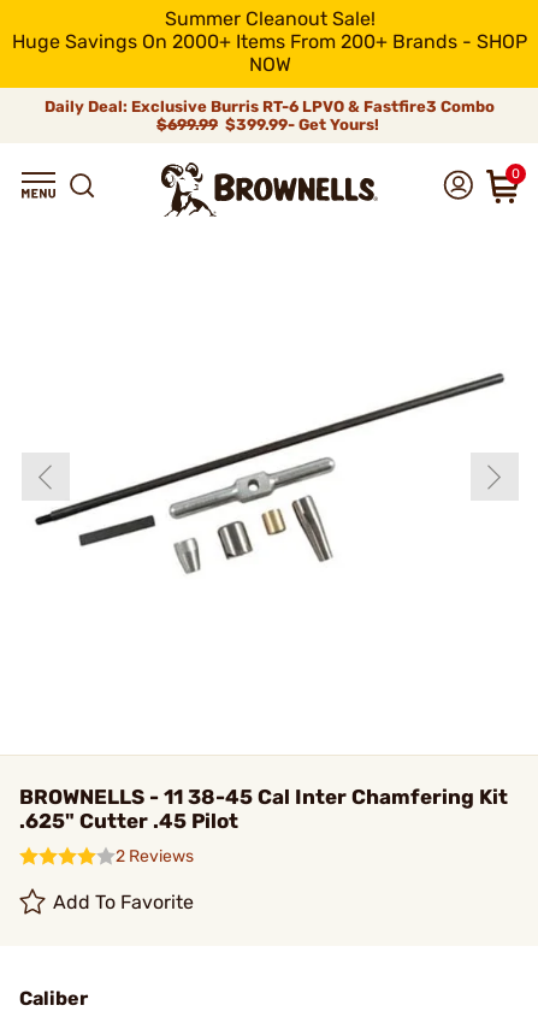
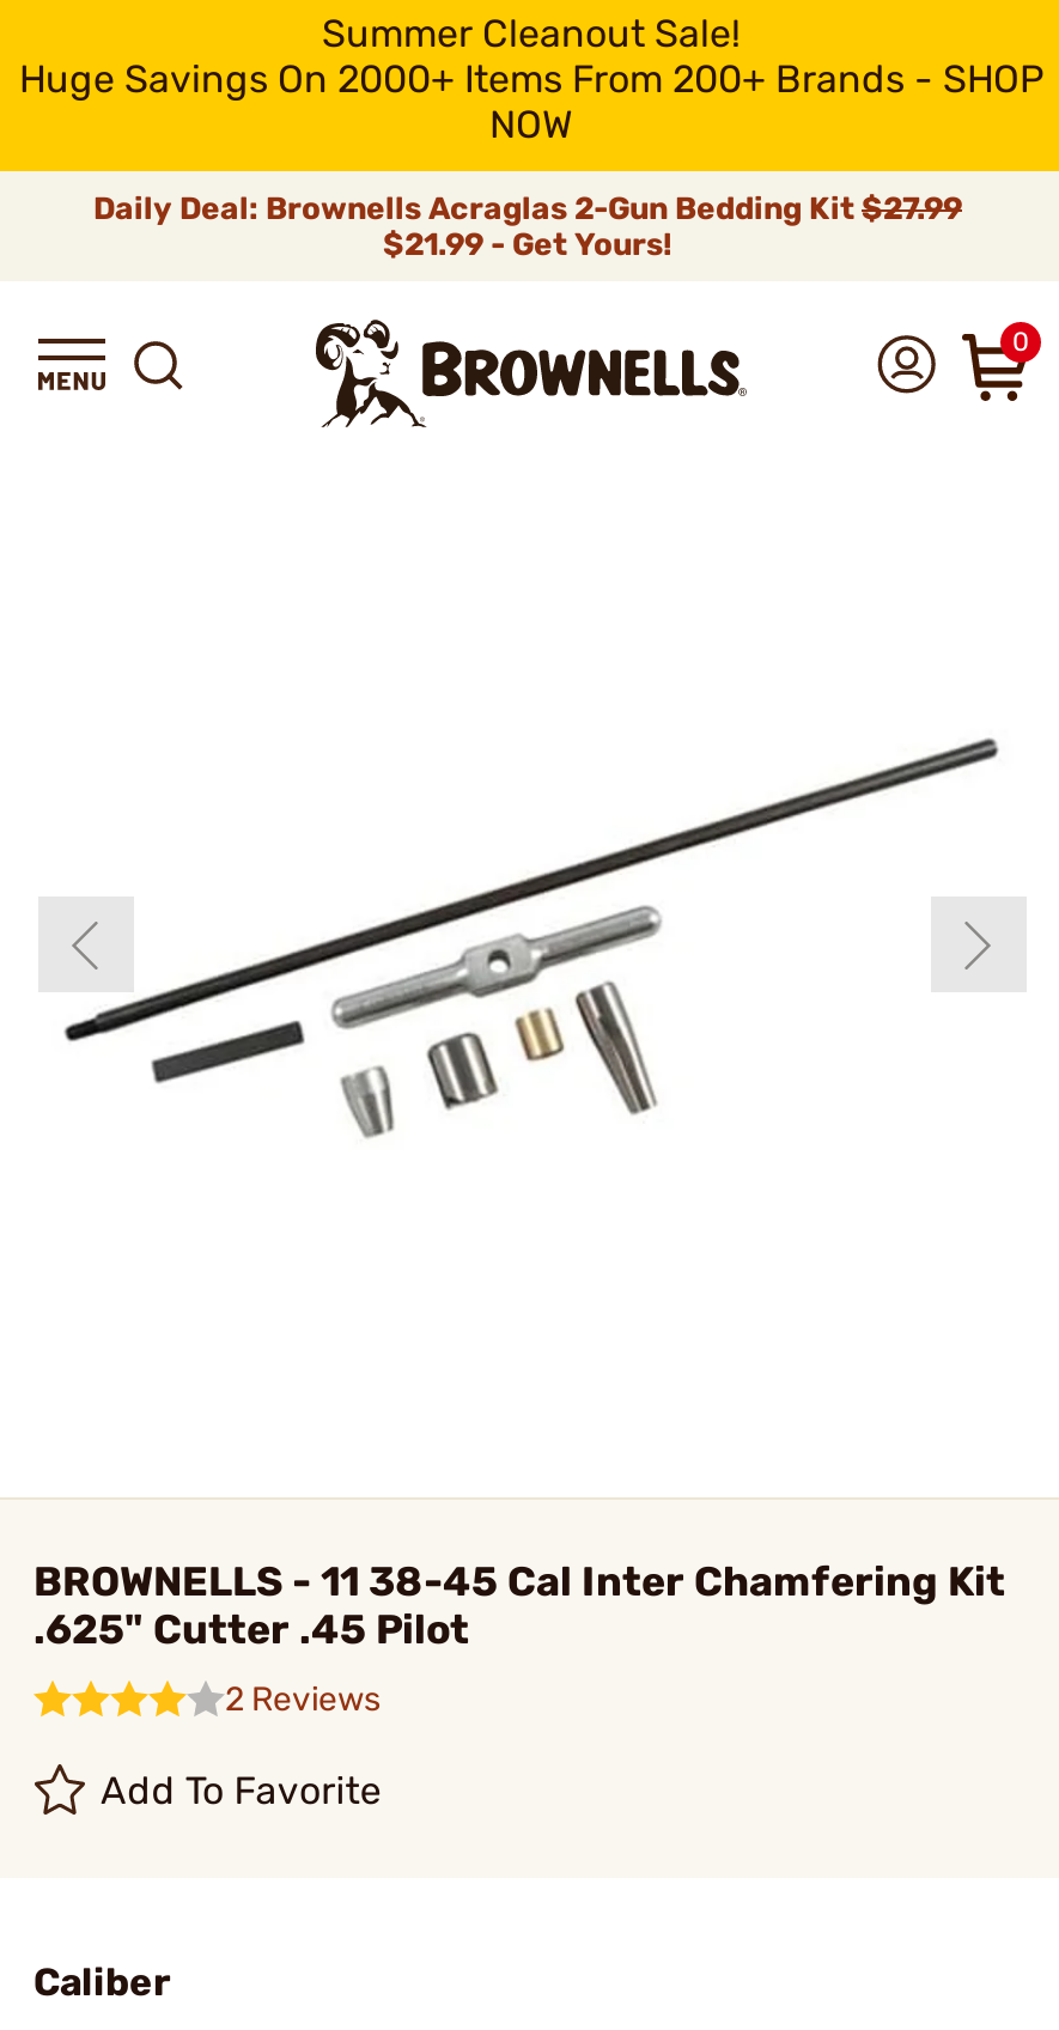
- Daily Deal: Exclusive Burris RT-6 LPVO & Fastfire3 Combo
- $699.99 $399.99- Get Yours!
+ Daily Deal: Brownells Acraglas 2-Gun Bedding Kit $27.99
+ $21.99 - Get Yours!
